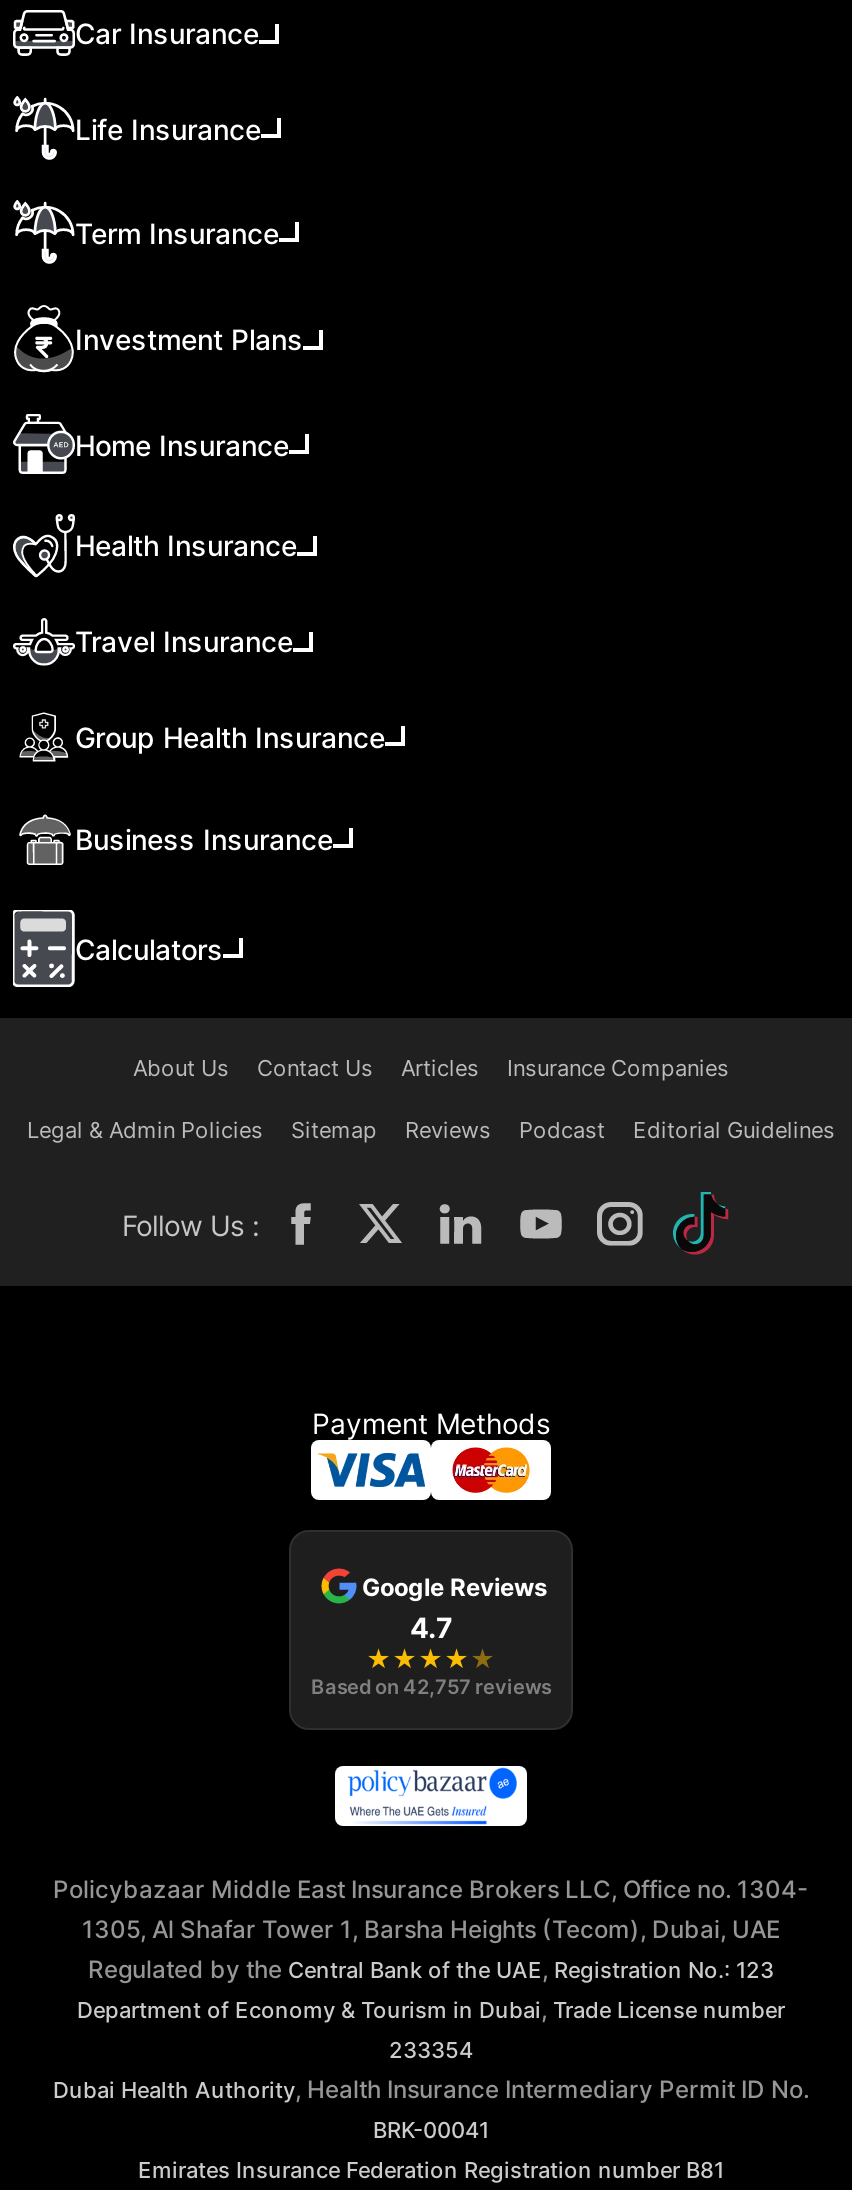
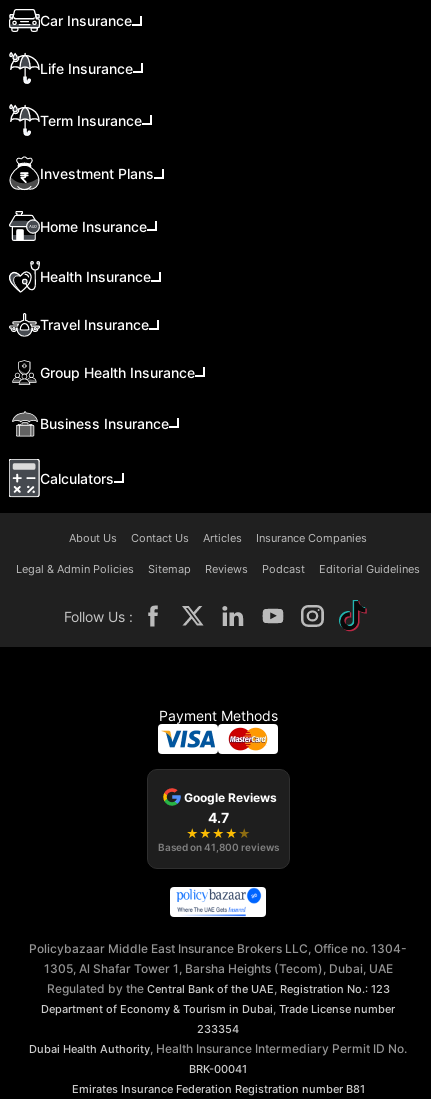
- Based on 42,757 reviews
+ Based on 41,800 reviews
